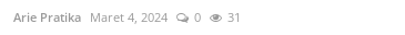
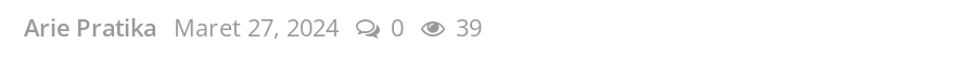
- Arie Pratika Maret 4, 2024
+ Arie Pratika Maret 27, 2024

- 31
+ 39
